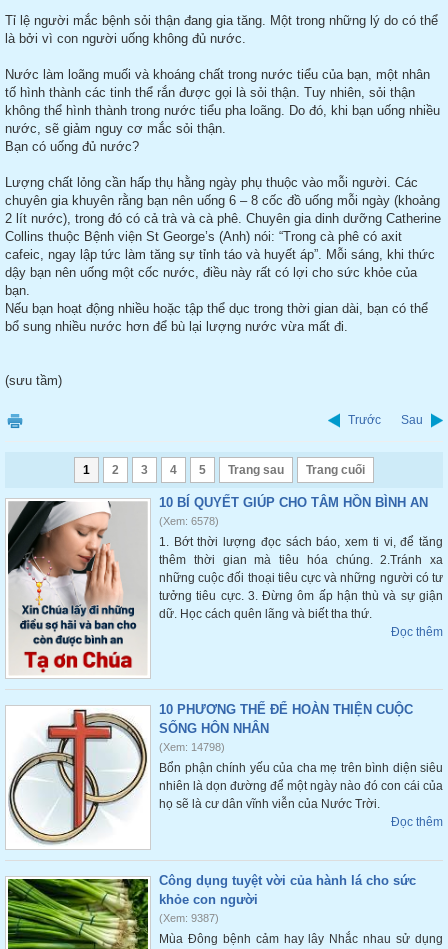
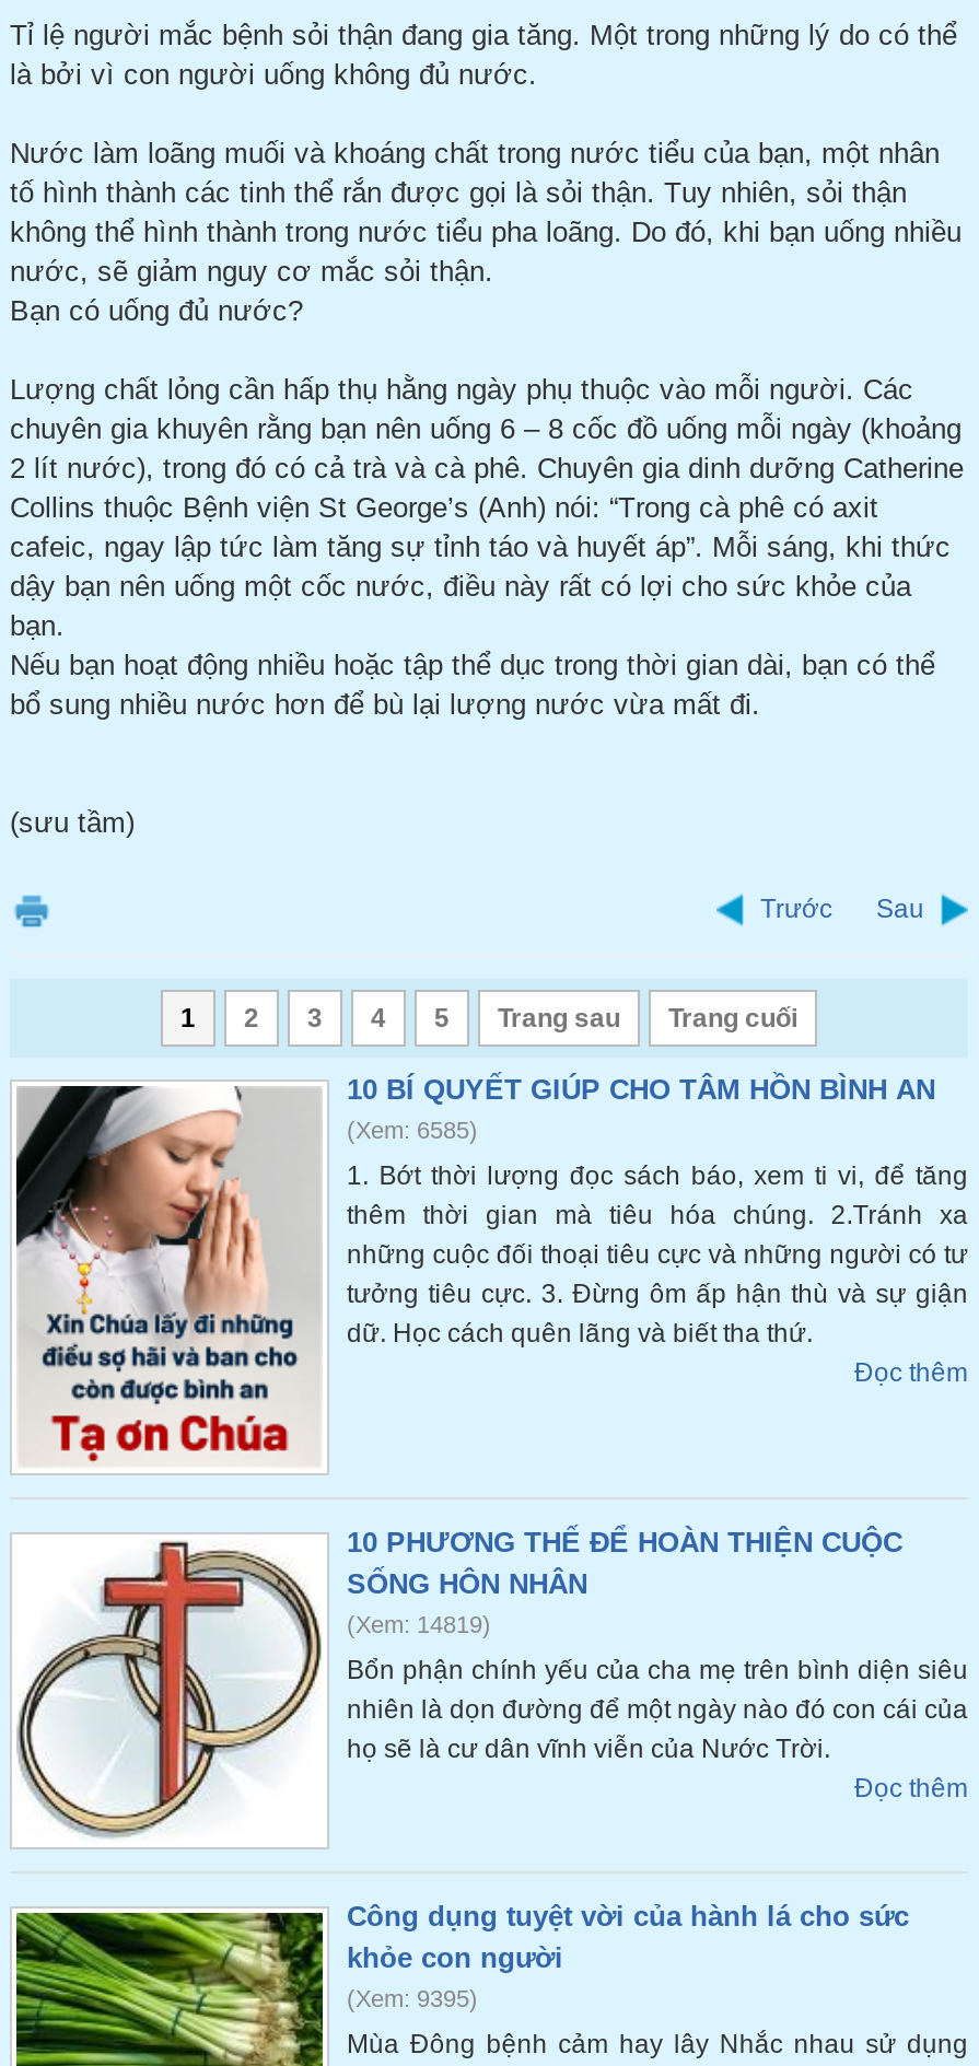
- (Xem: 6578)
+ (Xem: 6585)

- (Xem: 14798)
+ (Xem: 14819)

- (Xem: 9387)
+ (Xem: 9395)
